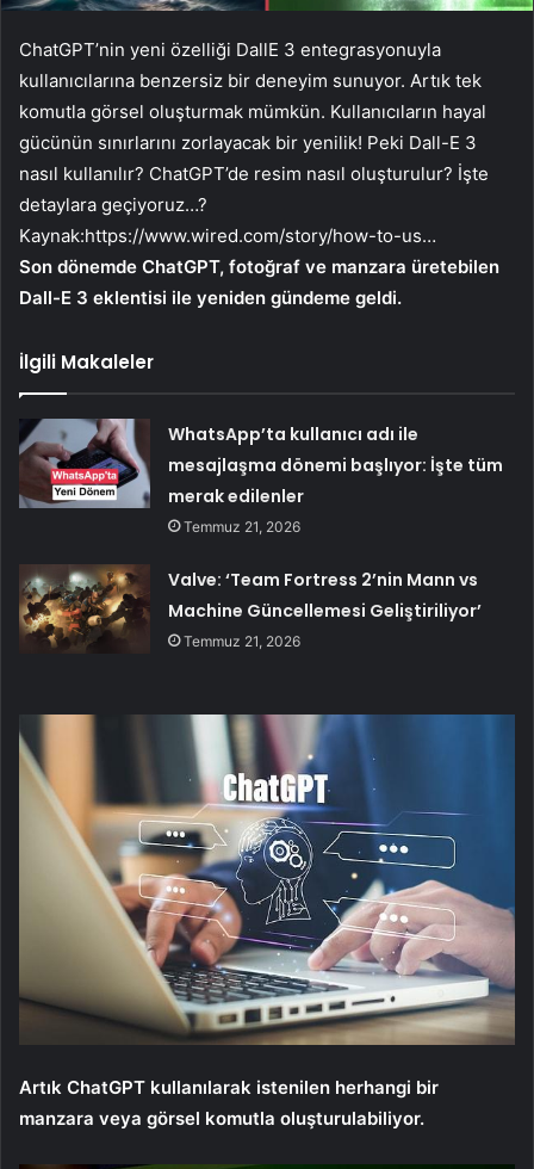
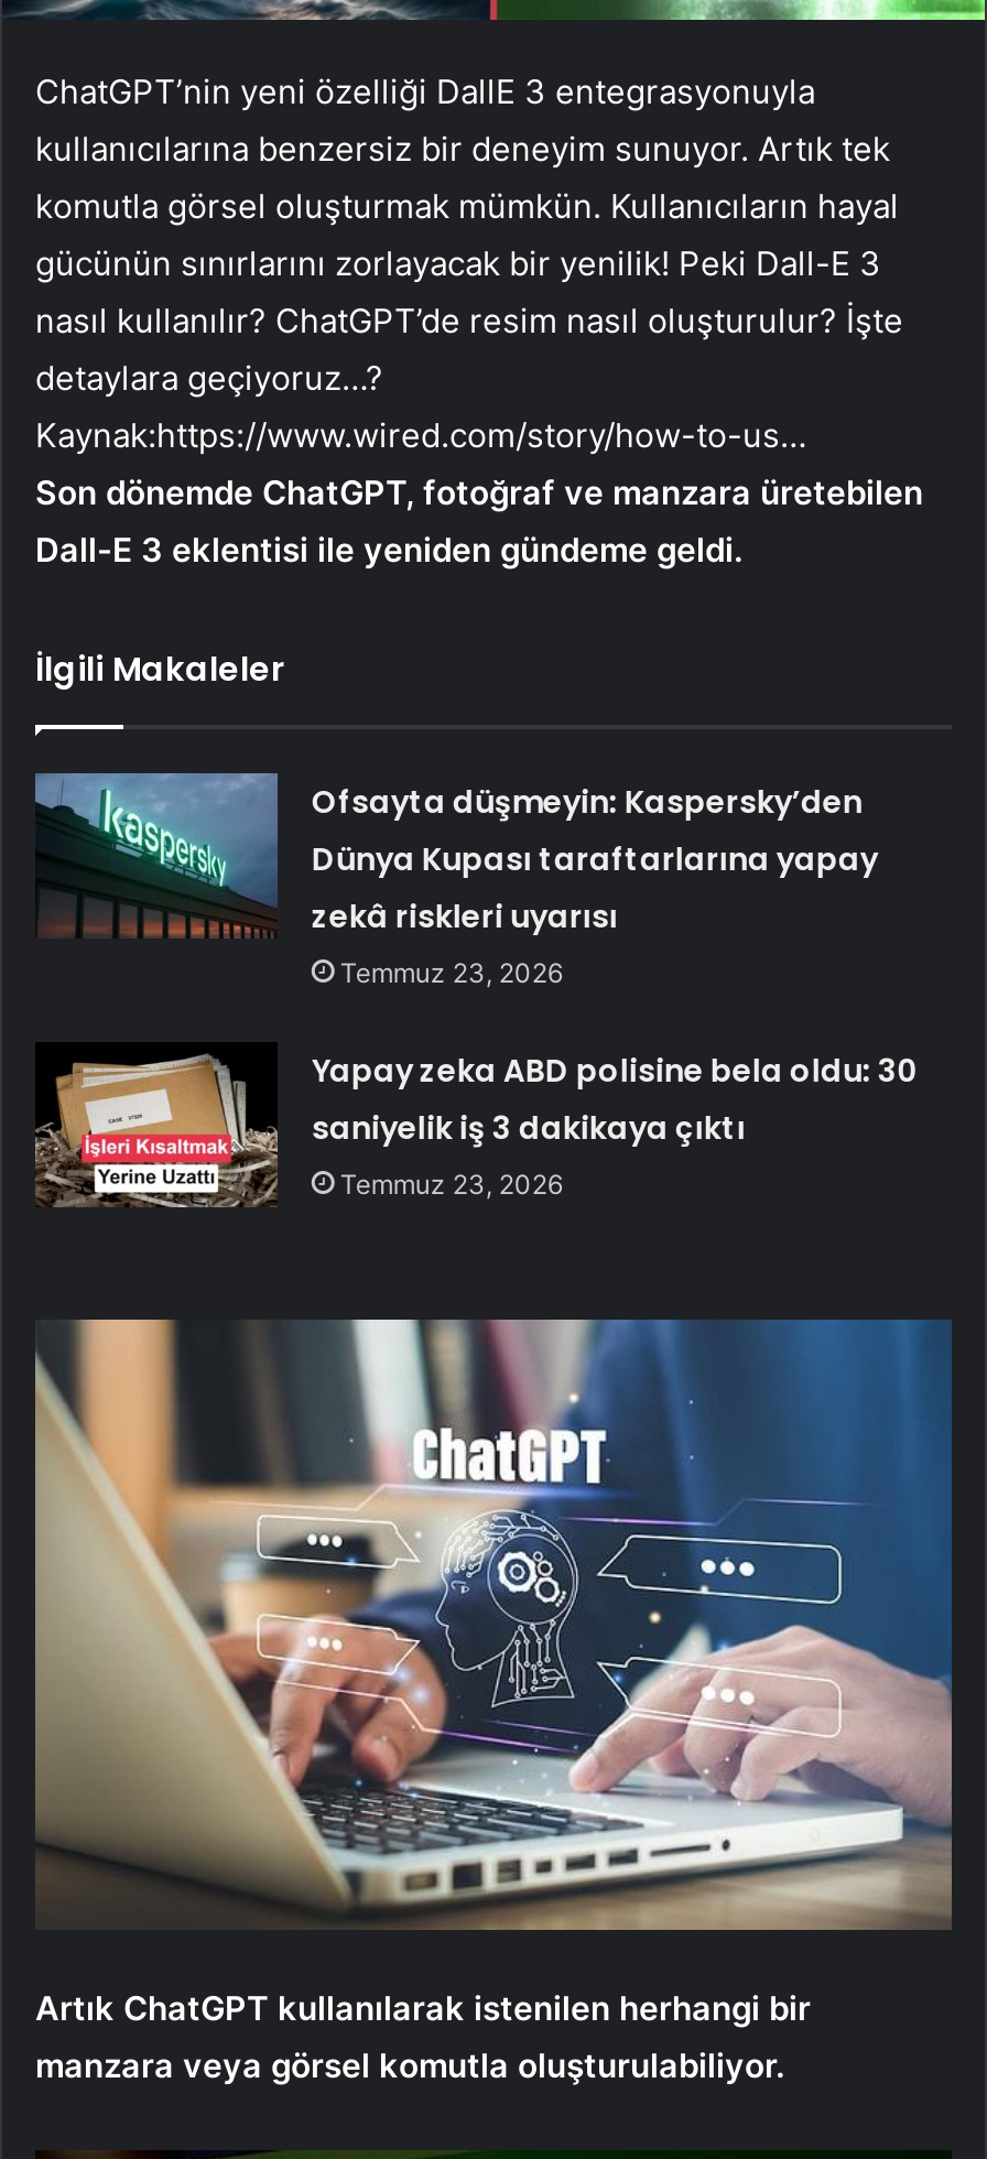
- [image]
- WhatsApp’ta kullanıcı adı ile
- mesajlaşma dönemi başlıyor: İşte tüm
- merak edilenler
- Temmuz 21, 2026
+ [image]
+ Ofsayta düşmeyin: Kaspersky’den
+ Dünya Kupası taraftarlarına yapay
+ zekâ riskleri uyarısı
+ Temmuz 23, 2026

- [image]
- Valve: ‘Team Fortress 2’nin Mann vs
- Machine Güncellemesi Geliştiriliyor’
- Temmuz 21, 2026
+ [image]
+ Yapay zeka ABD polisine bela oldu: 30
+ saniyelik iş 3 dakikaya çıktı
+ Temmuz 23, 2026
